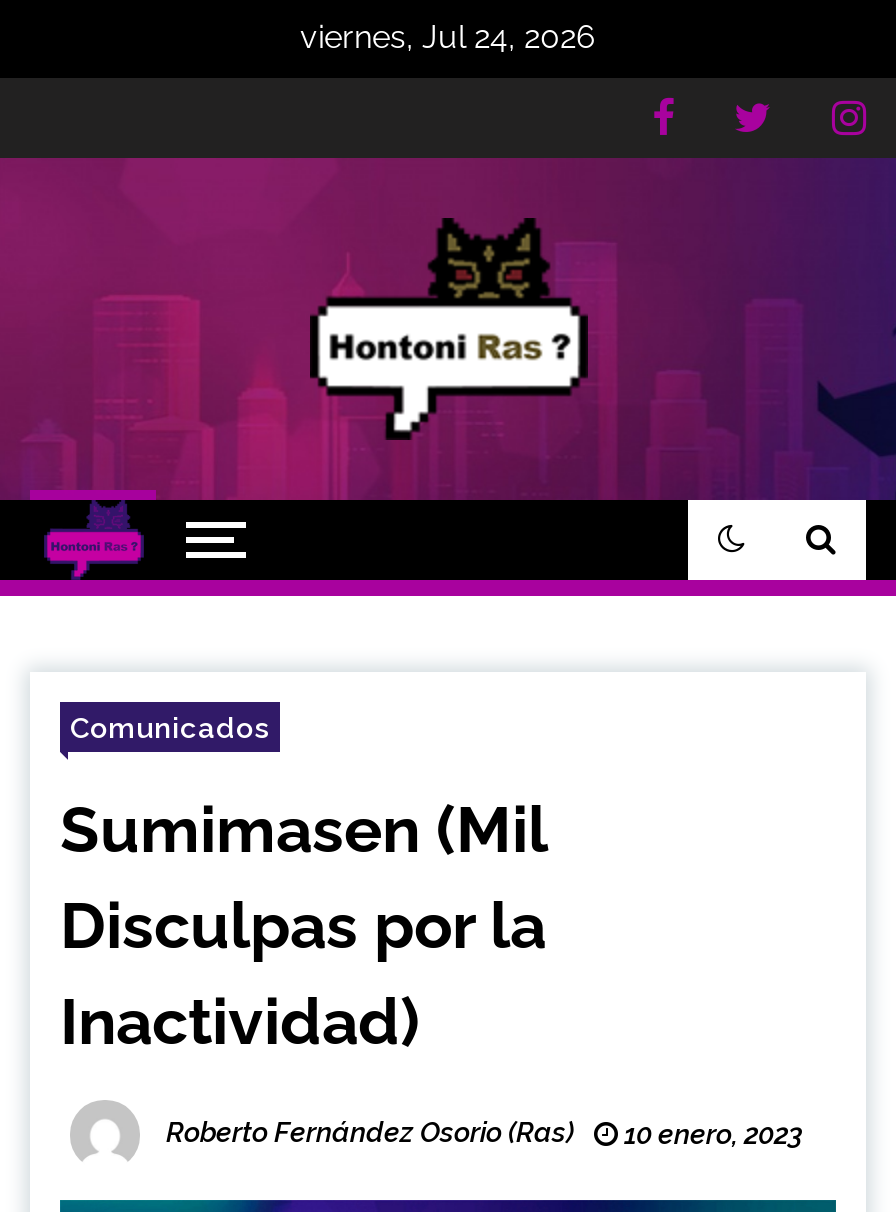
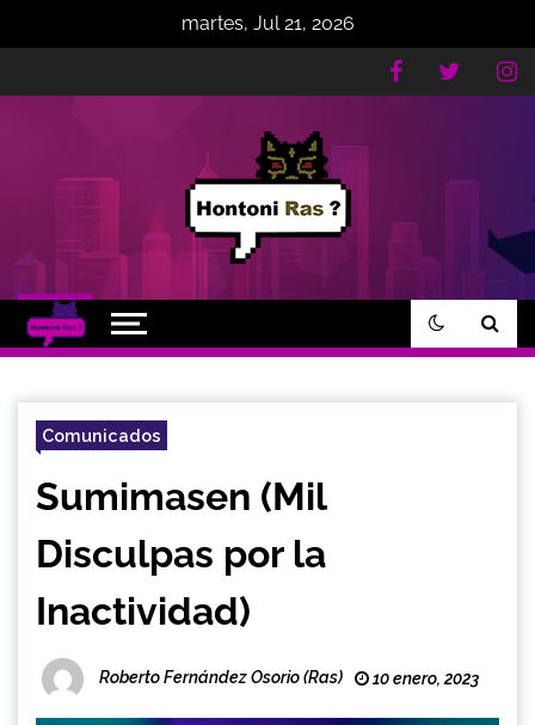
- viernes, Jul 24, 2026
+ martes, Jul 21, 2026
